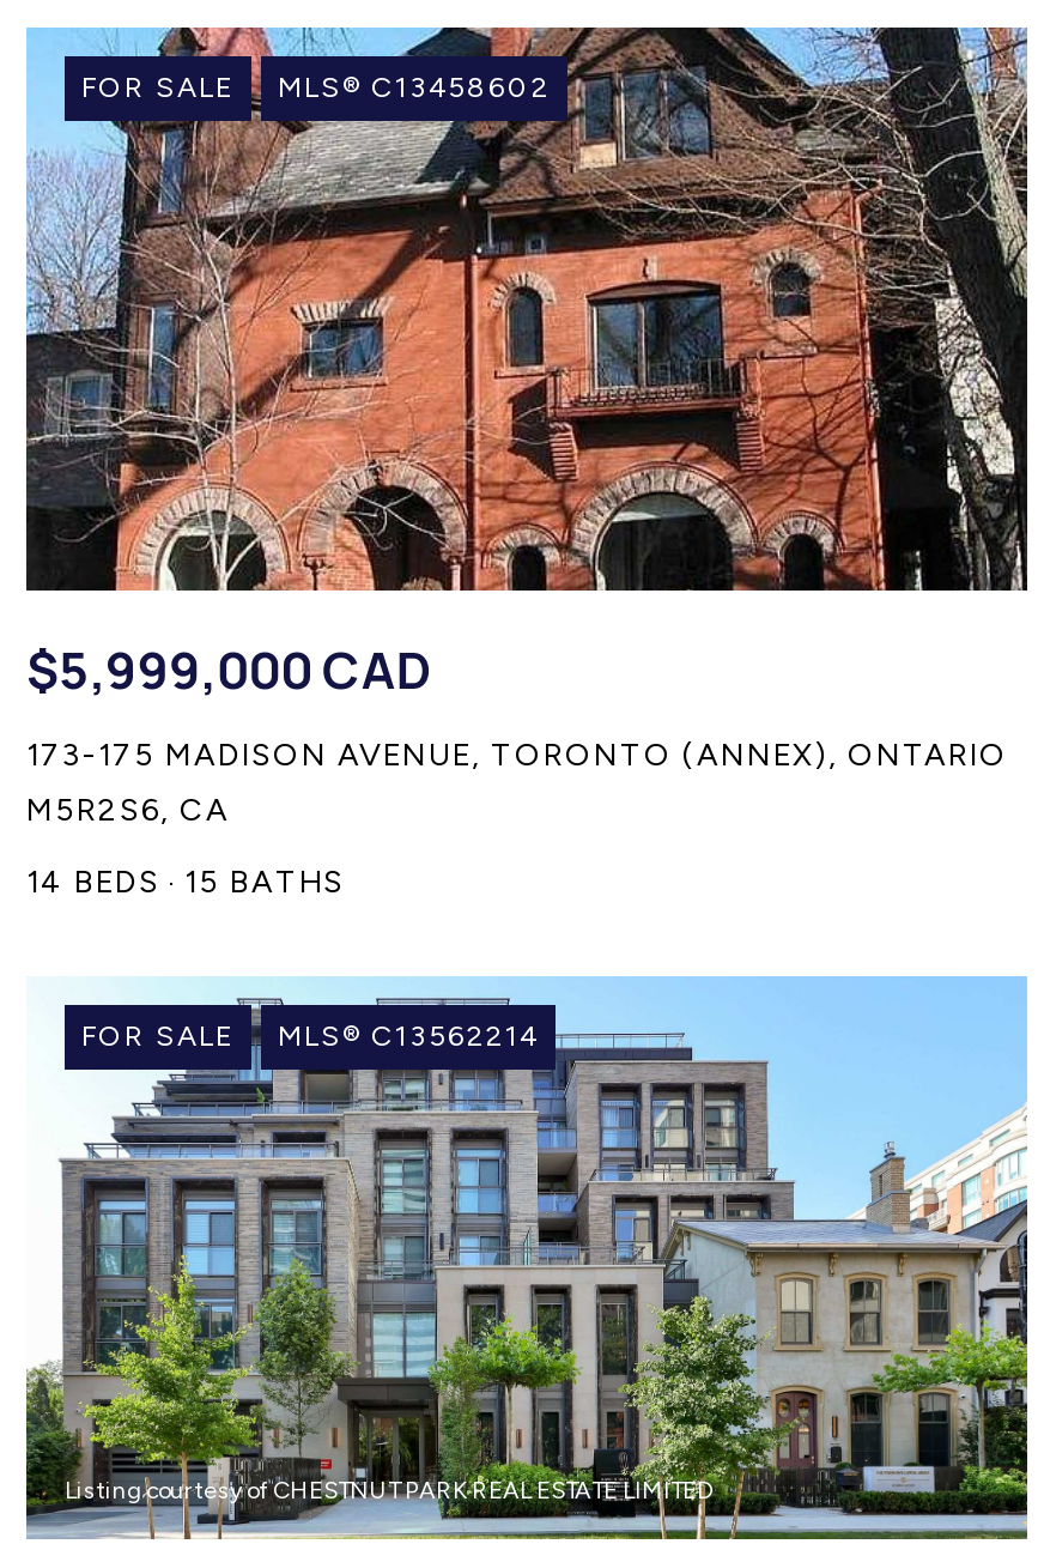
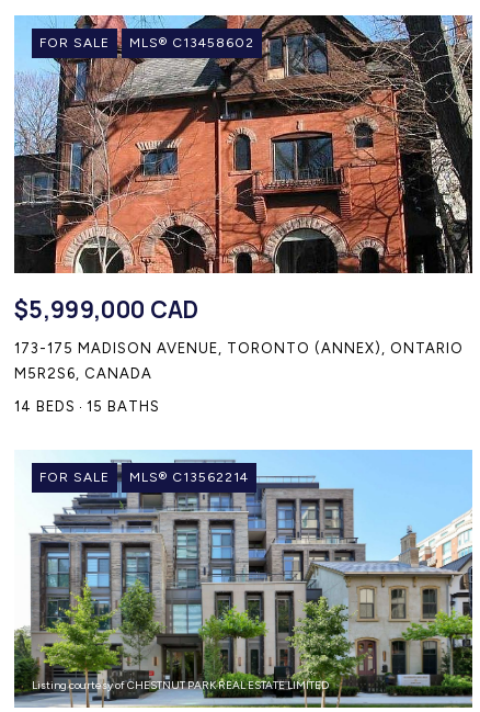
- M5R2S6, CA
+ M5R2S6, CANADA
